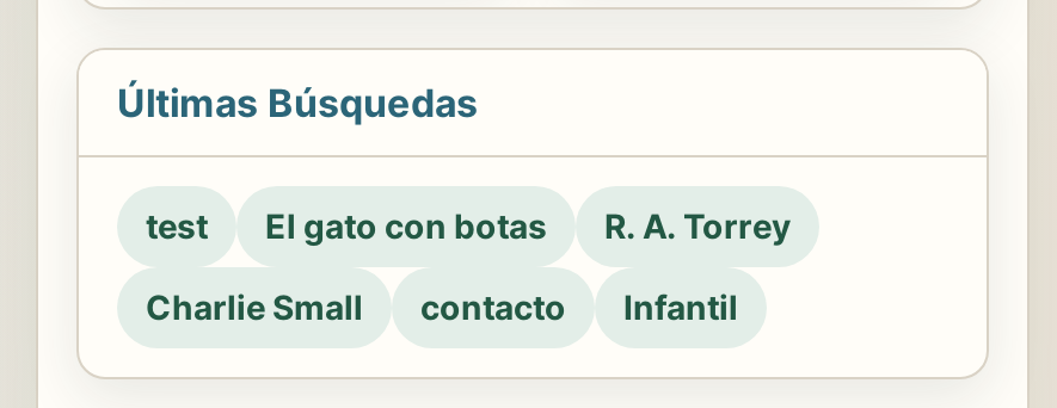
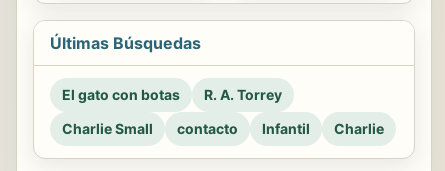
- test

+ Charlie
